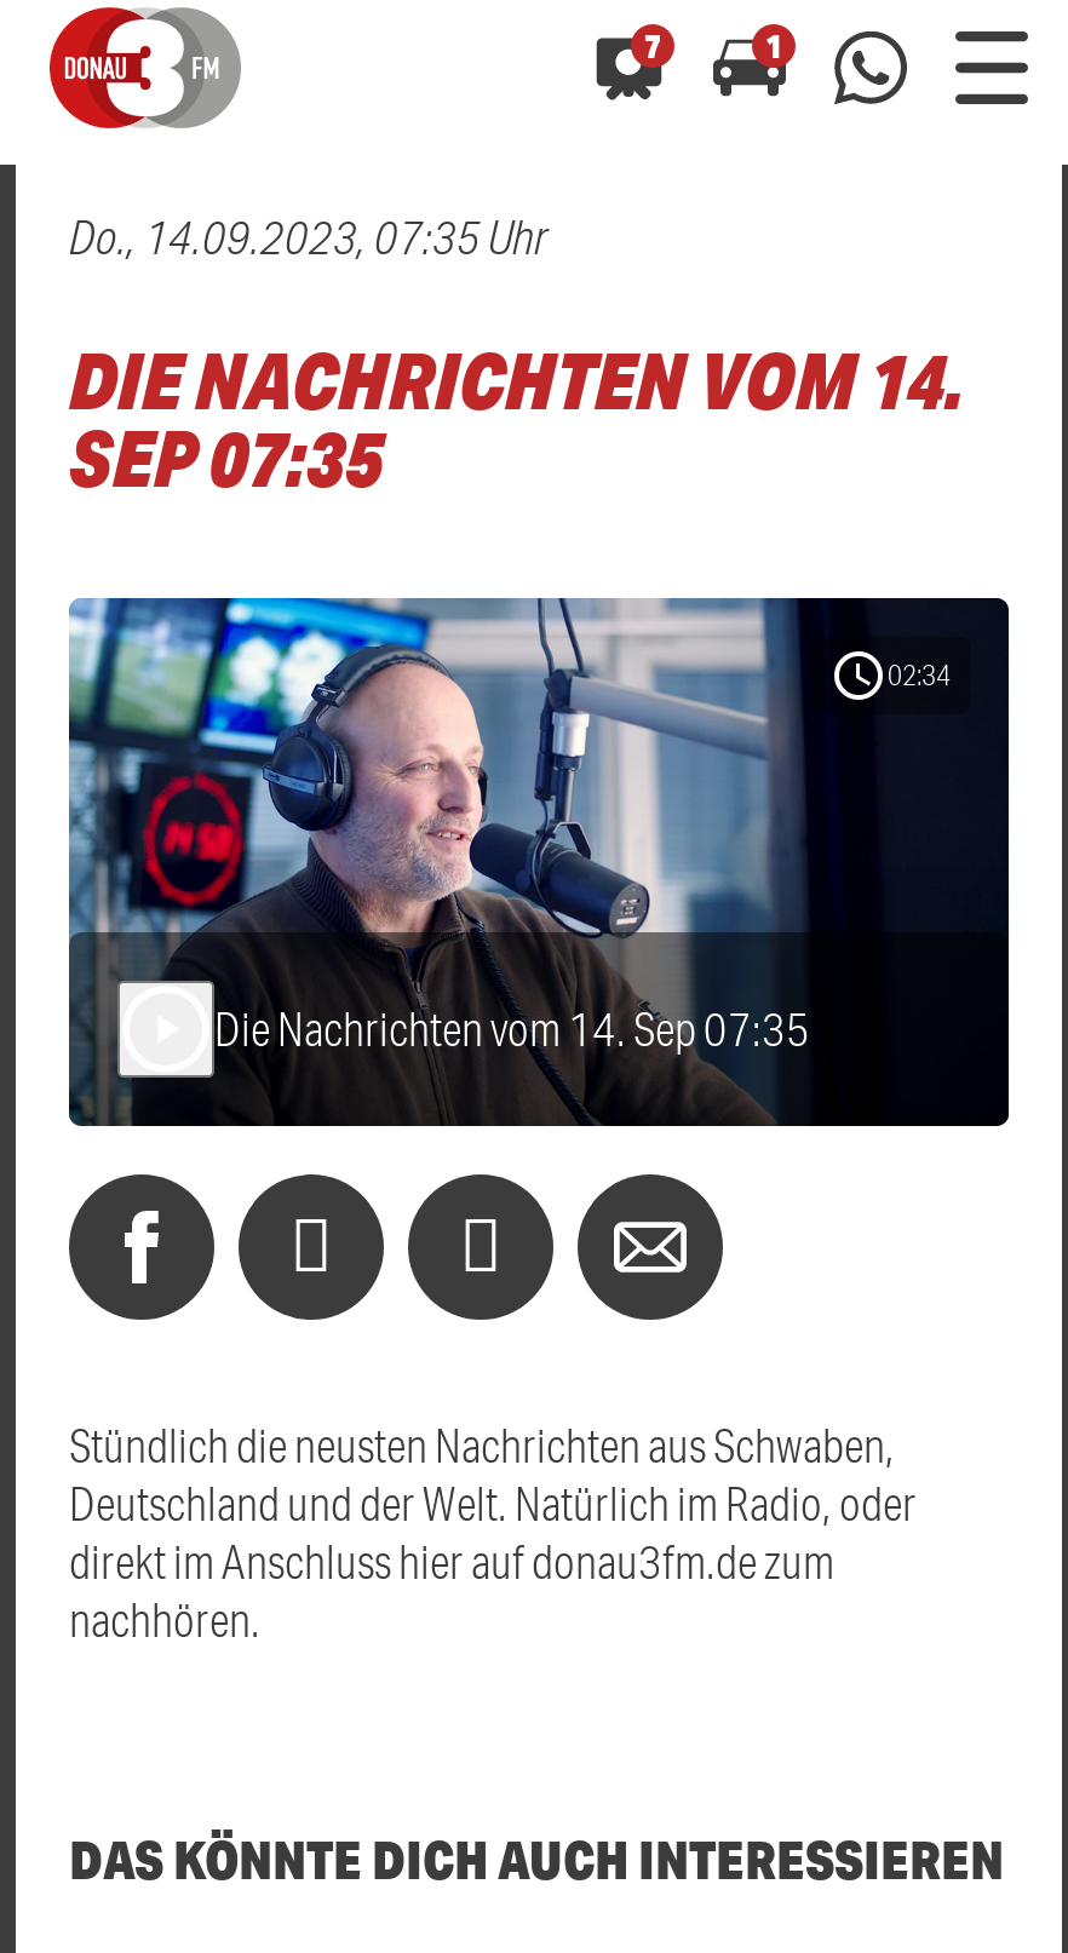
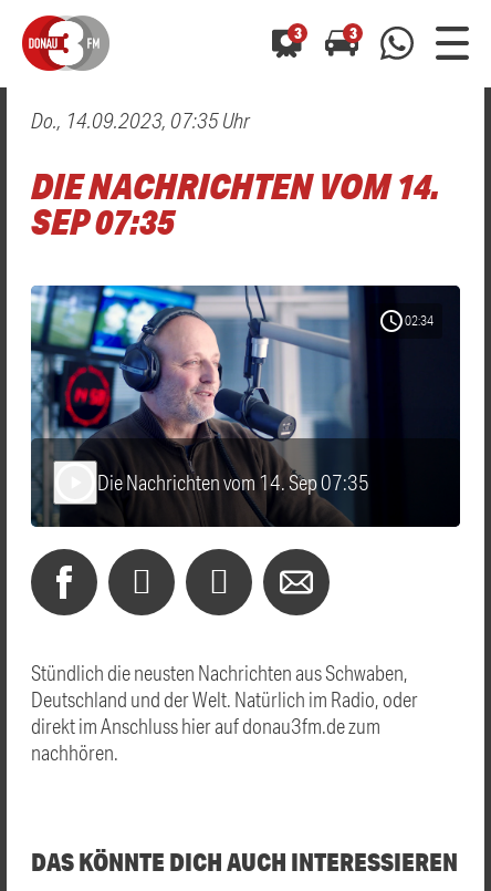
- 7
+ 3

- 1
+ 3
